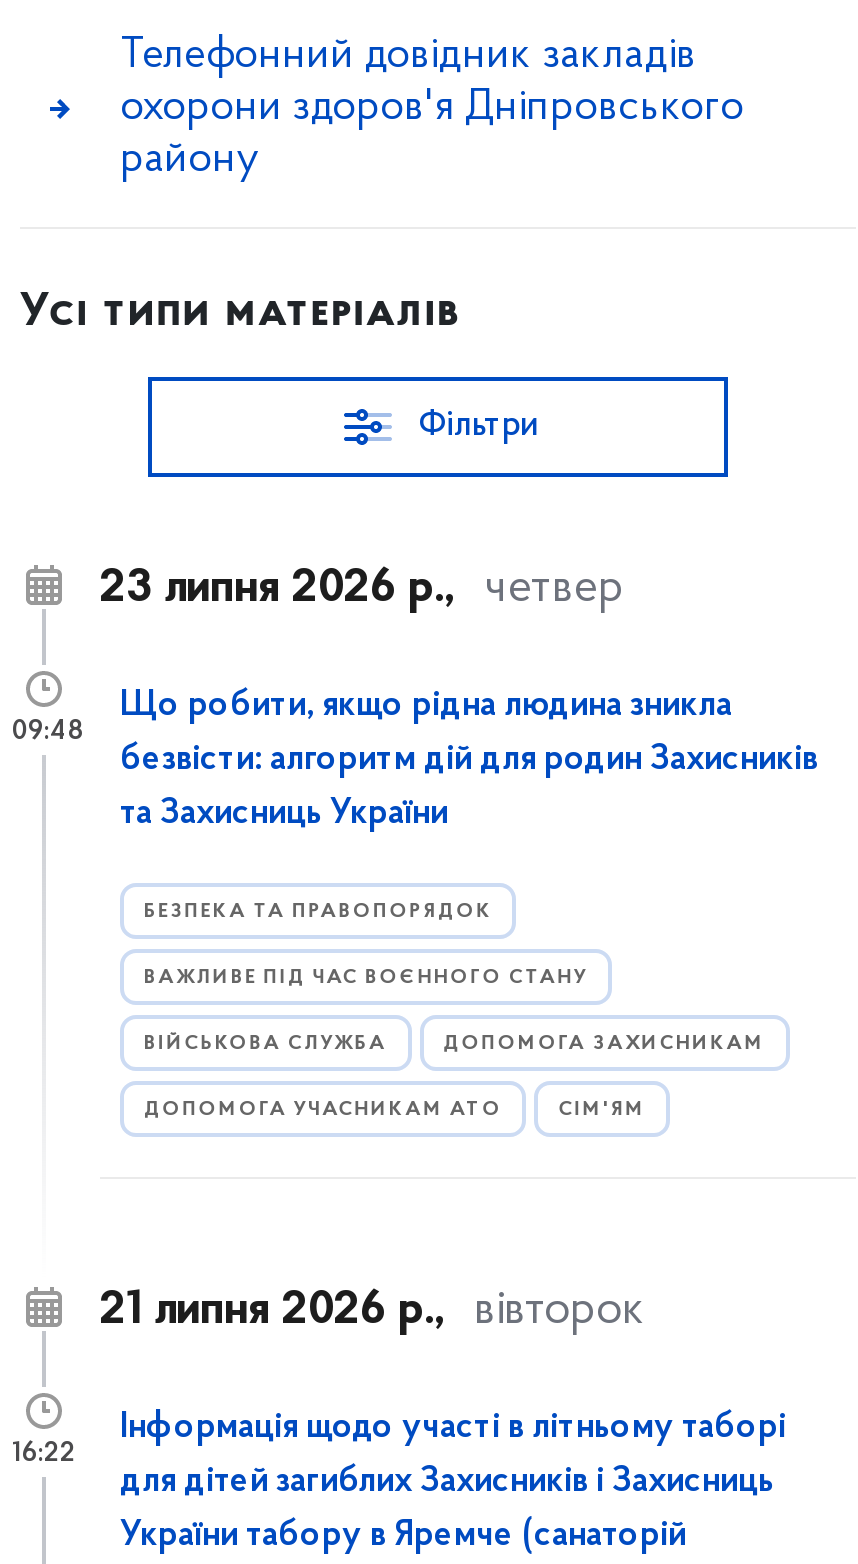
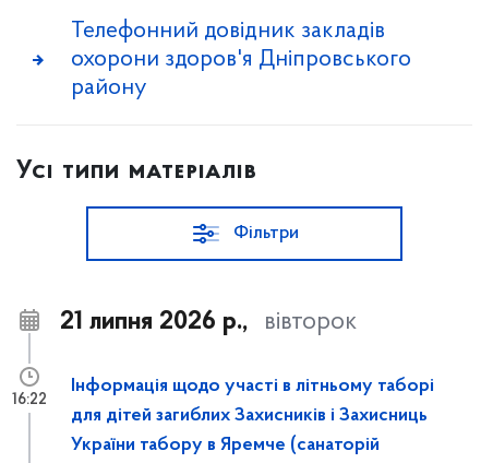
- 23 липня 2026 р.,
- четвер
- Що робити, якщо рідна людина зникла
- безвісти: алгоритм дій для родин Захисників
- та Захисниць України
- БЕЗПЕКА ТА ПРАВОПОРЯДОК
- ВАЖЛИВЕ ПІД ЧАС ВОЄННОГО СТАНУ
- ВІЙСЬКОВА СЛУЖБА
- ДОПОМОГА ЗАХИСНИКАМ
- ДОПОМОГА УЧАСНИКАМ АТО
- СІМ'ЯМ

- 09:48
